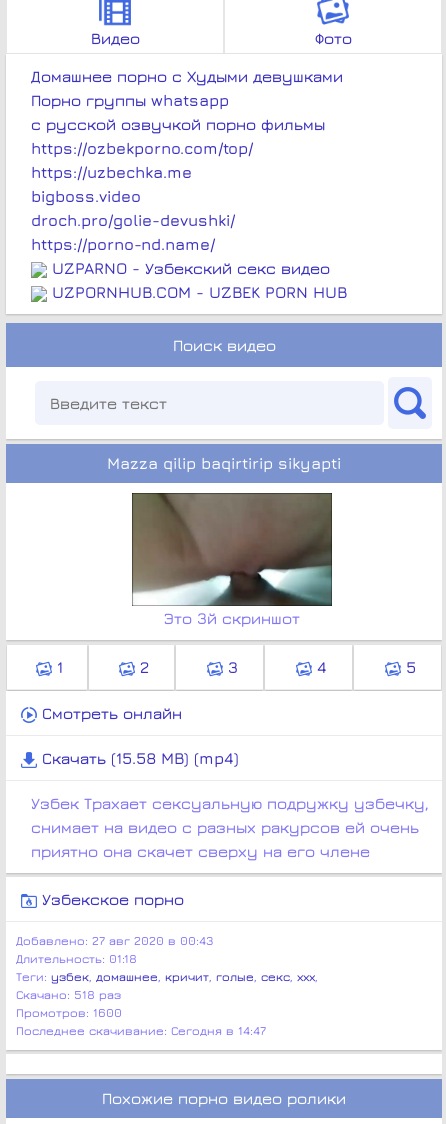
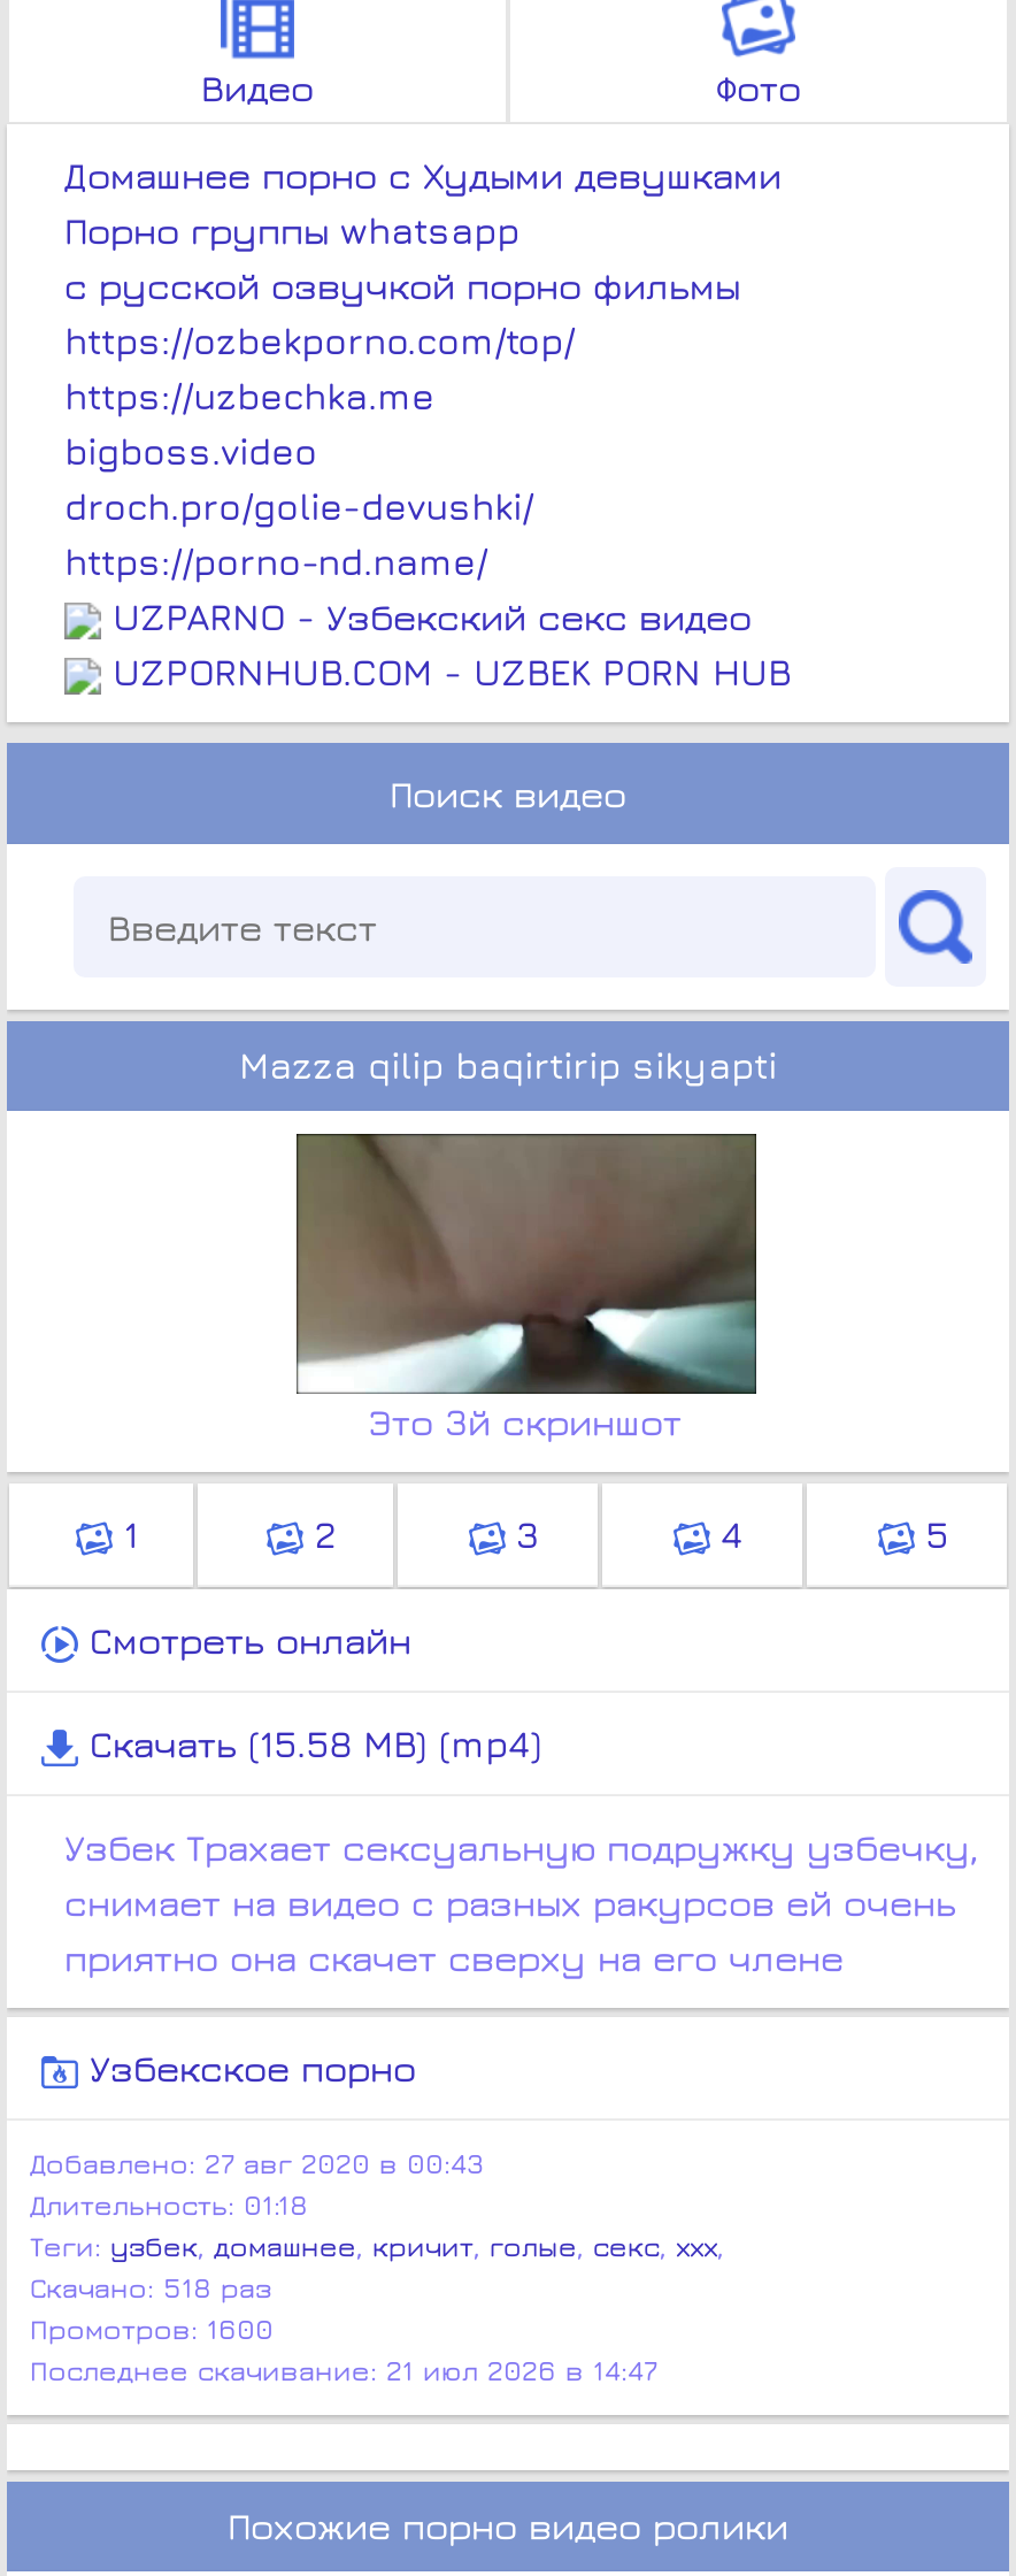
- Последнее скачивание: Сегодня в 14:47
+ Последнее скачивание: 21 июл 2026 в 14:47
